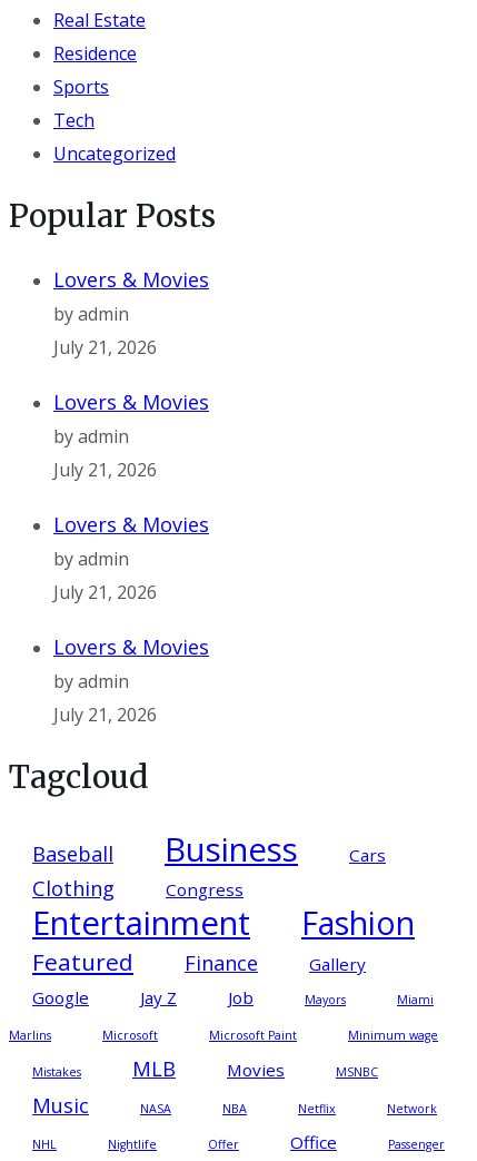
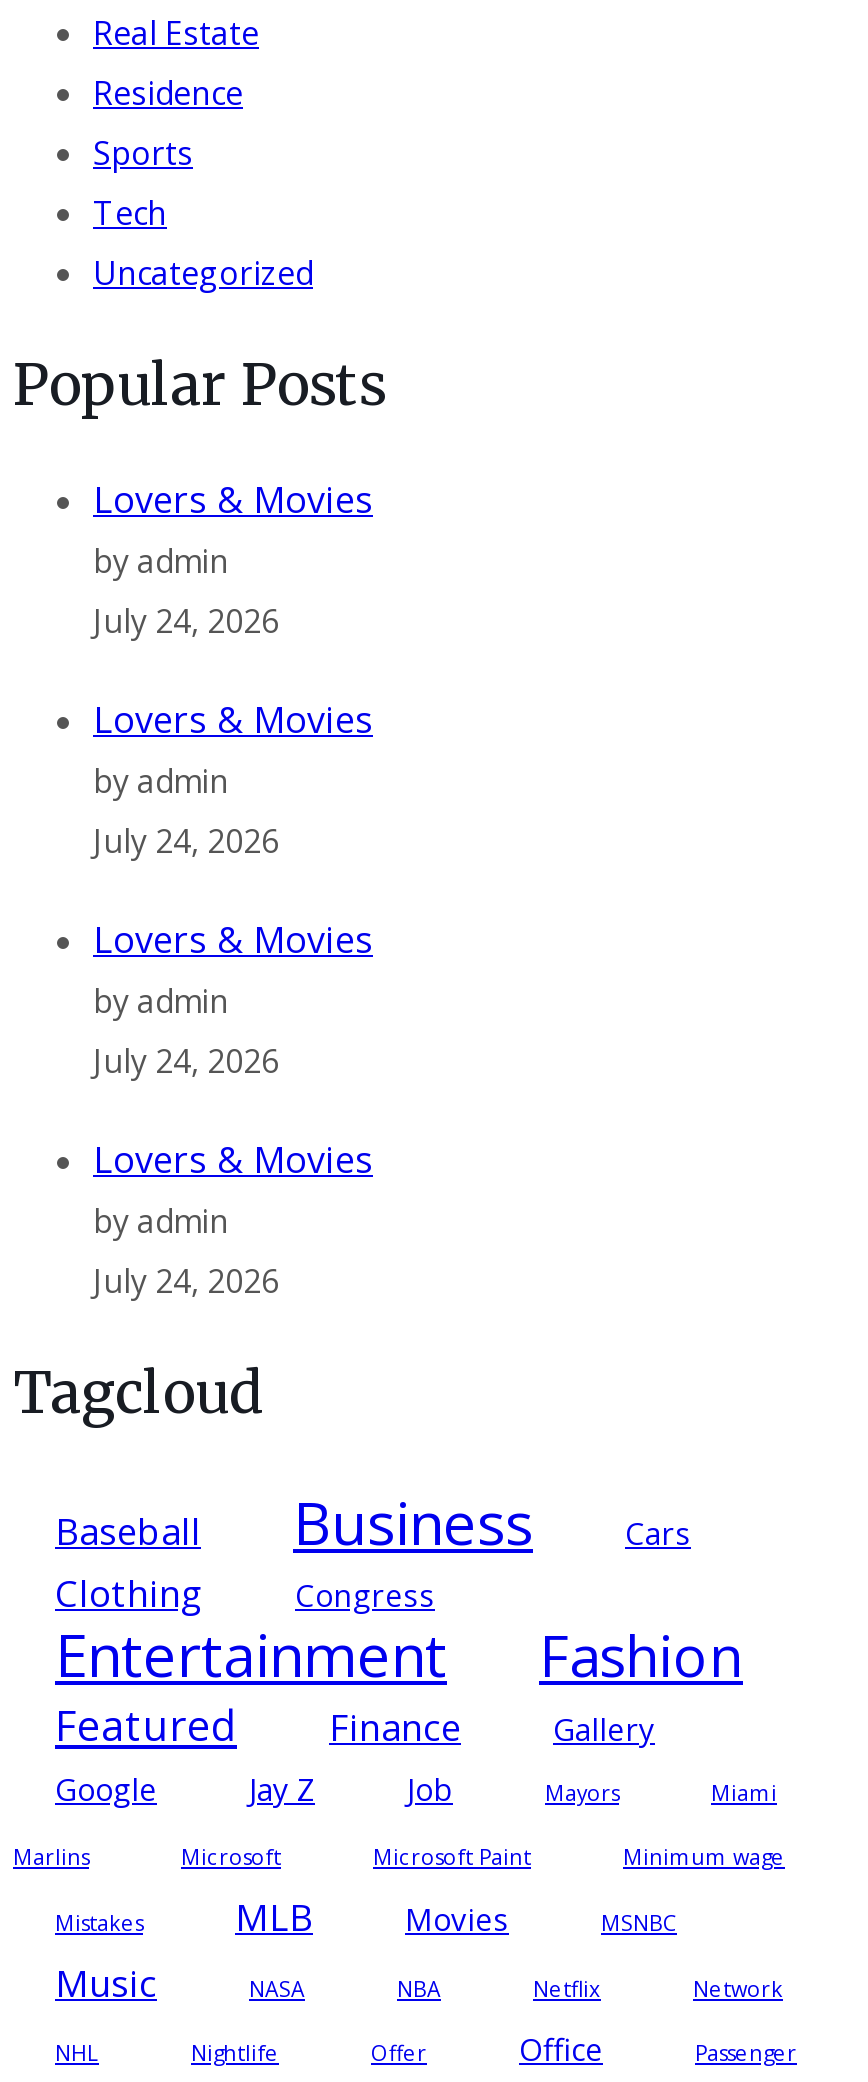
- July 21, 2026
+ July 24, 2026

- July 21, 2026
+ July 24, 2026

- July 21, 2026
+ July 24, 2026

- July 21, 2026
+ July 24, 2026
